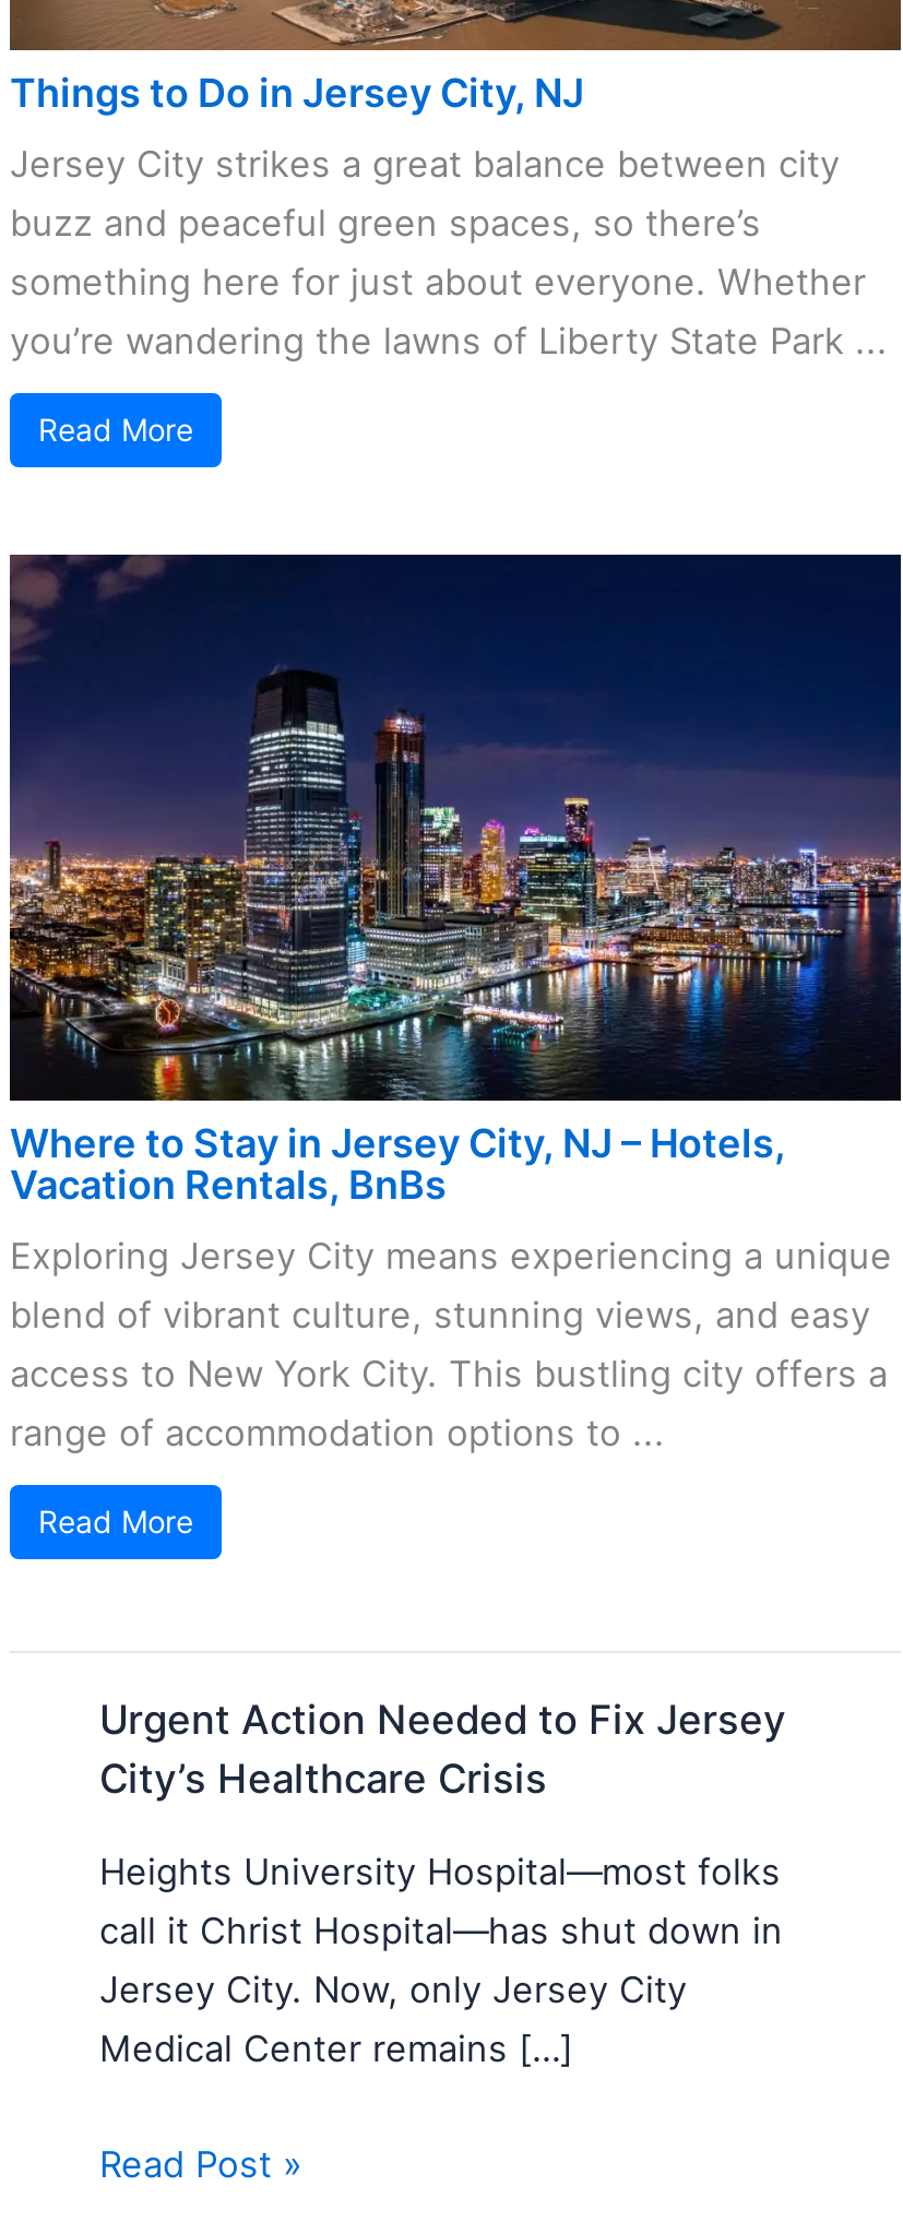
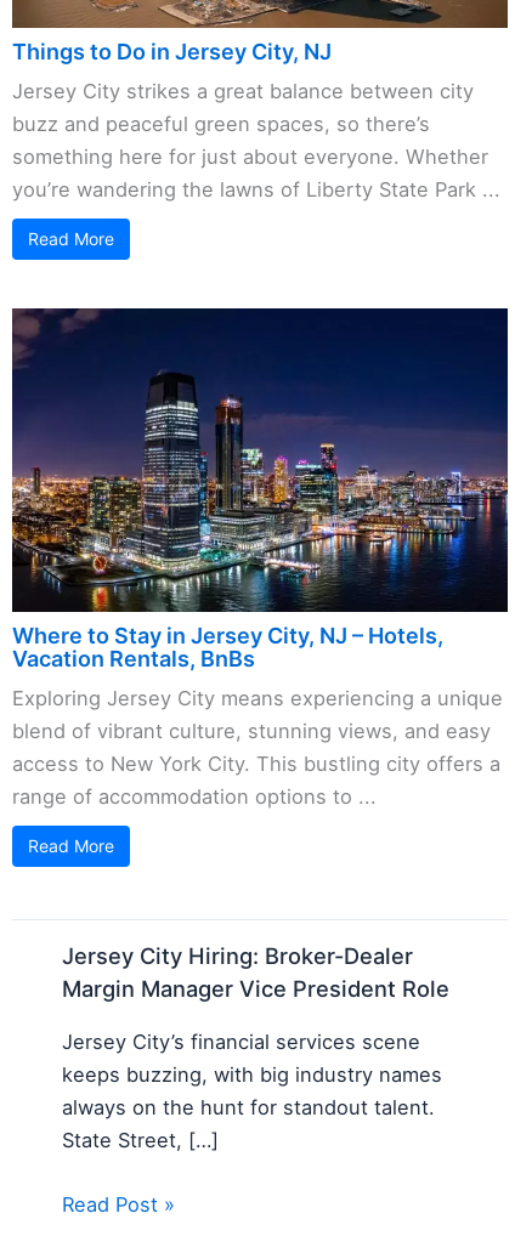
- Urgent Action Needed to Fix Jersey
- City’s Healthcare Crisis
+ Jersey City Hiring: Broker-Dealer
+ Margin Manager Vice President Role

- Heights University Hospital—most folks
- call it Christ Hospital—has shut down in
- Jersey City. Now, only Jersey City
- Medical Center remains […]
+ Jersey City’s financial services scene
+ keeps buzzing, with big industry names
+ always on the hunt for standout talent.
+ State Street, […]
